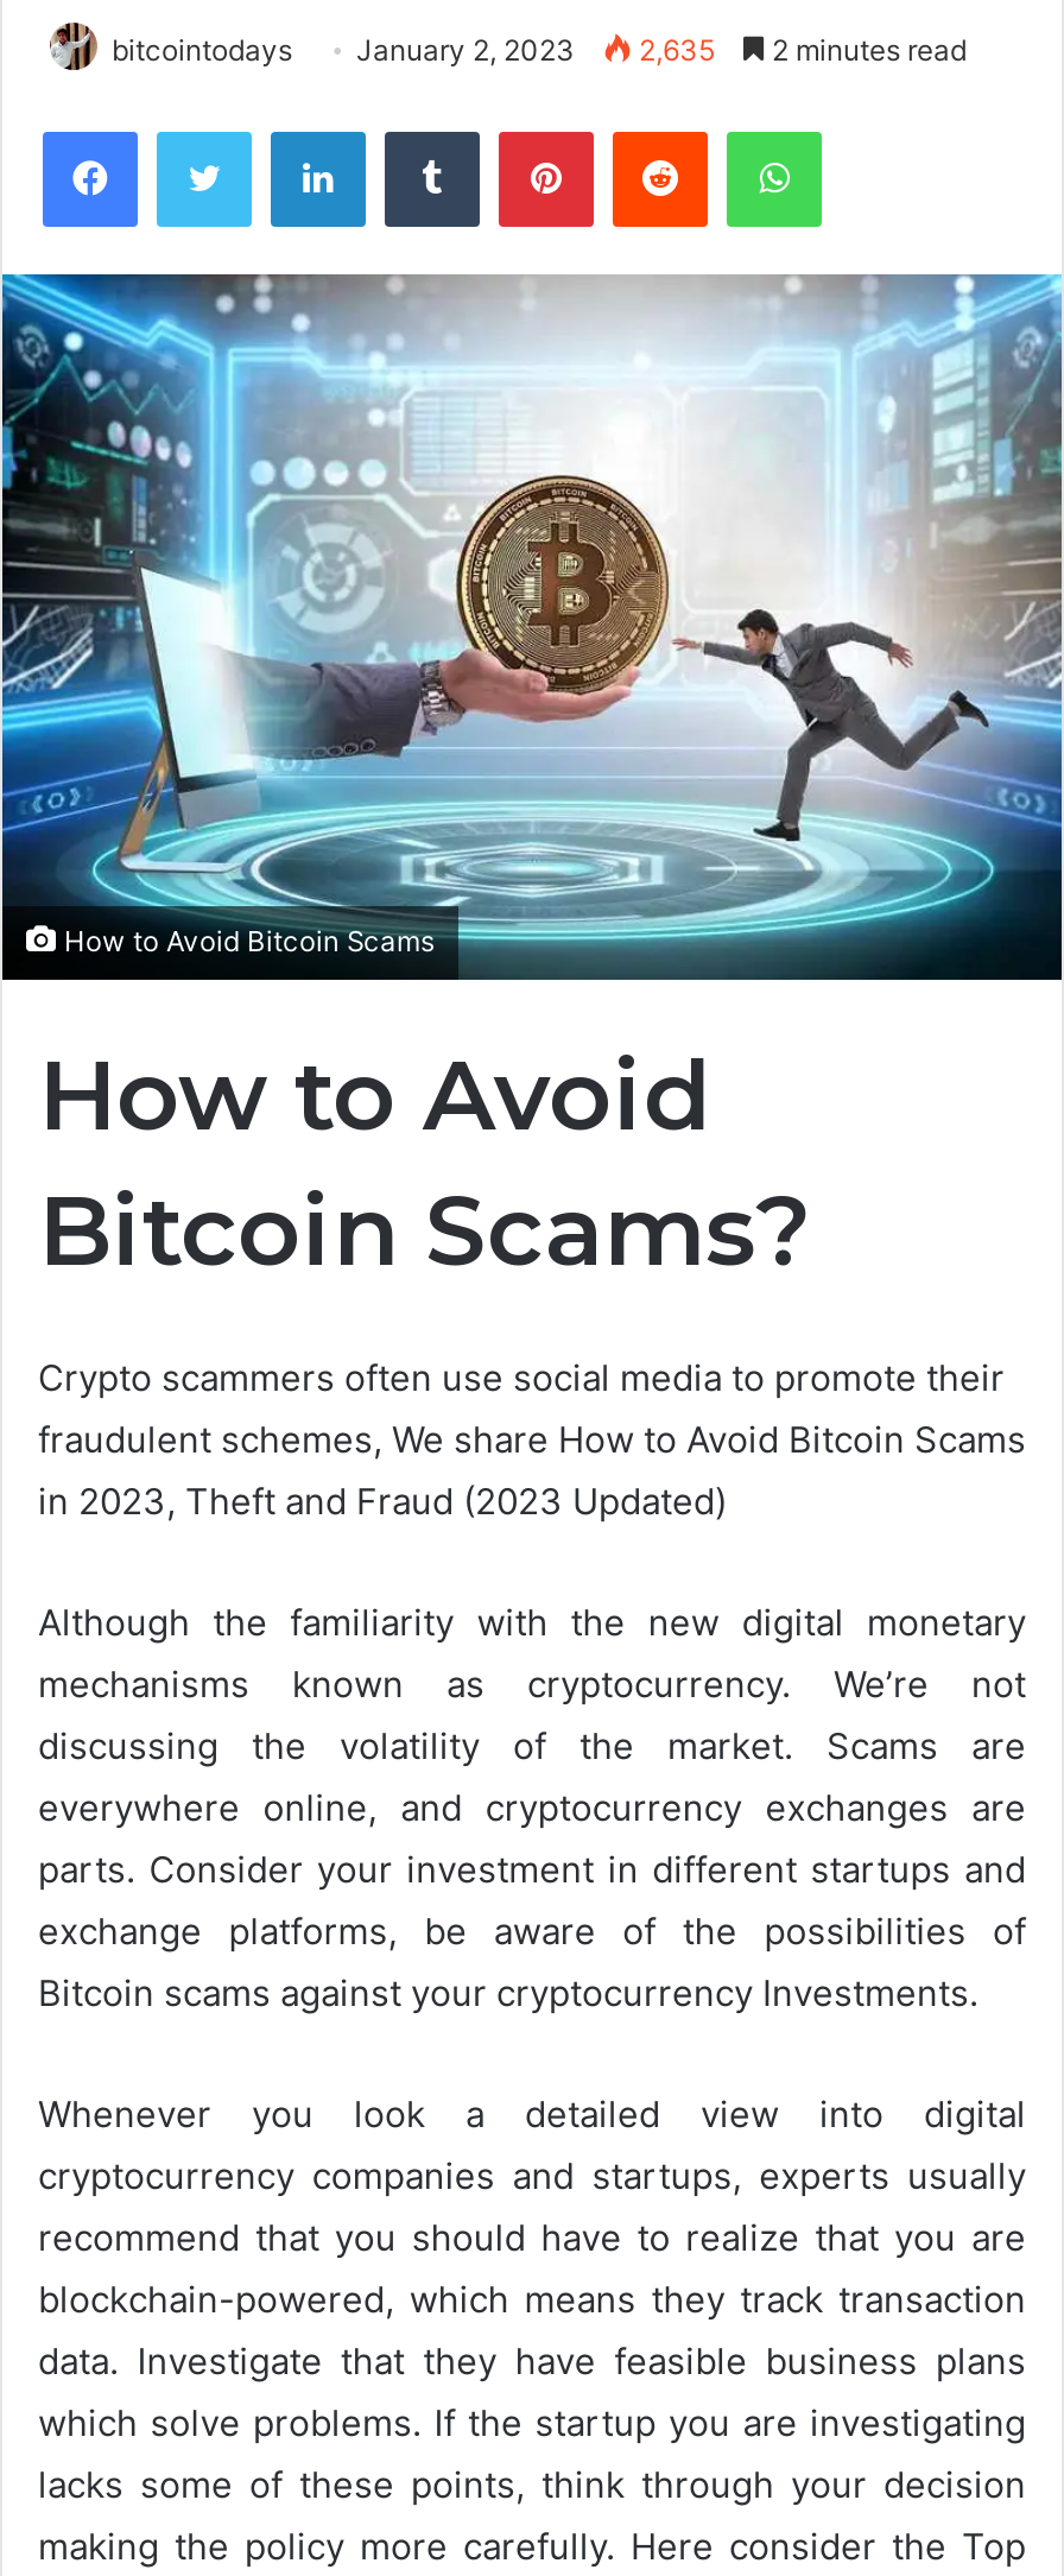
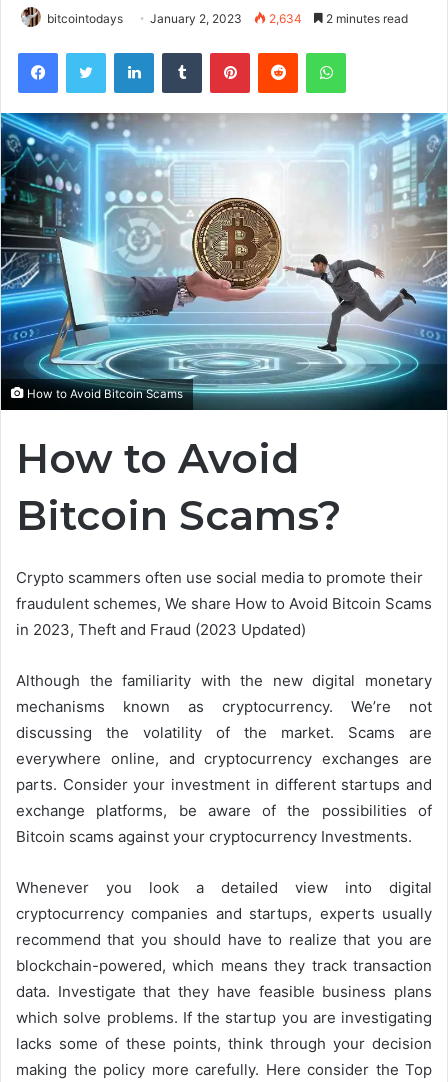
- bitcointodays January 2, 2023 2,635 2 minutes read
+ bitcointodays January 2, 2023 2,634 2 minutes read
